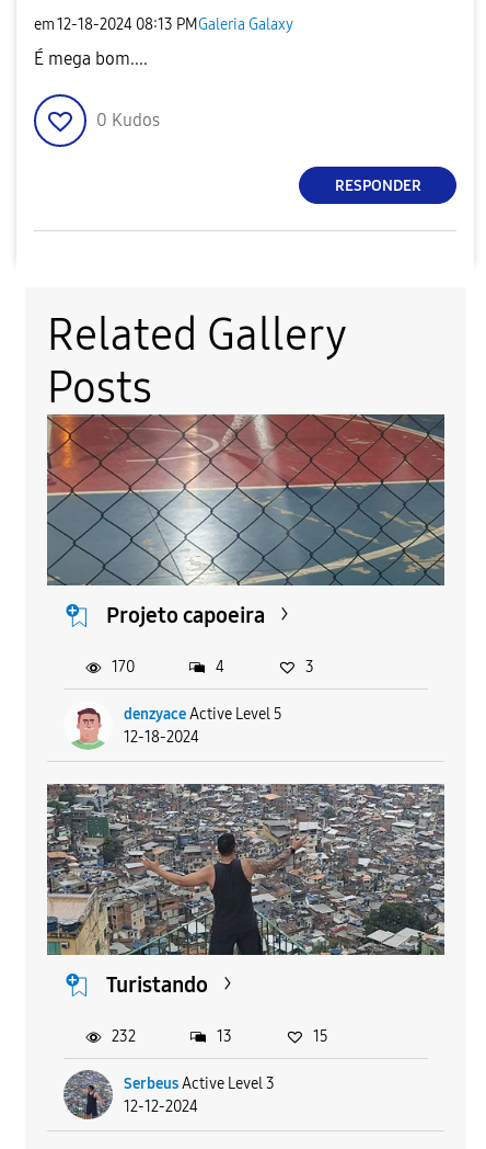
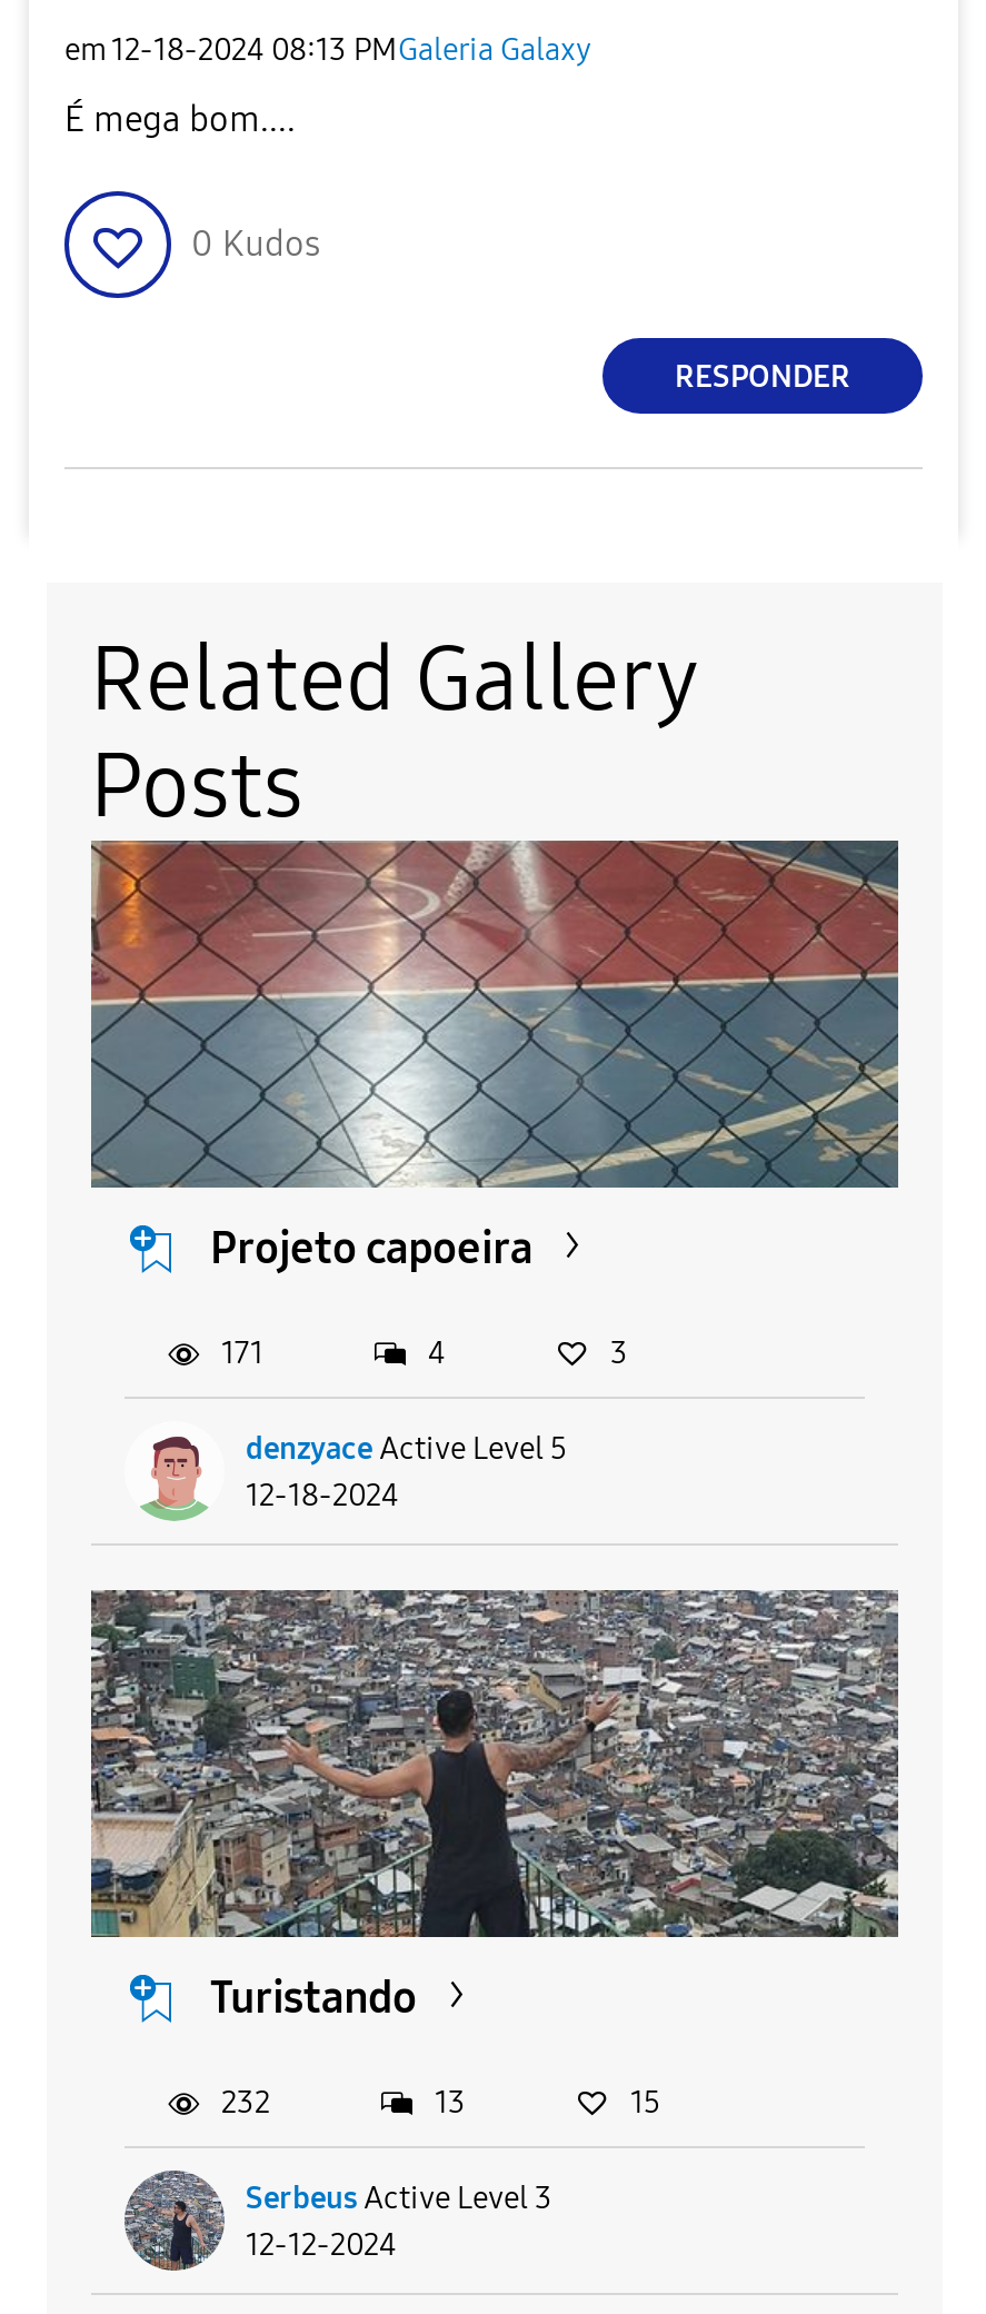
- 170
+ 171
